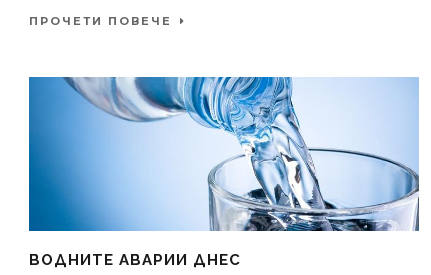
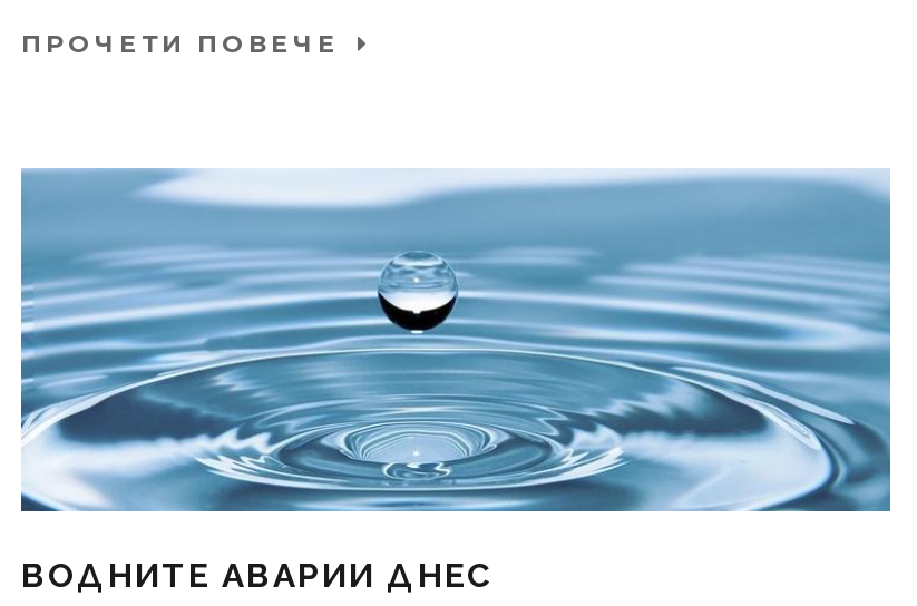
- [image]
+ [image]
